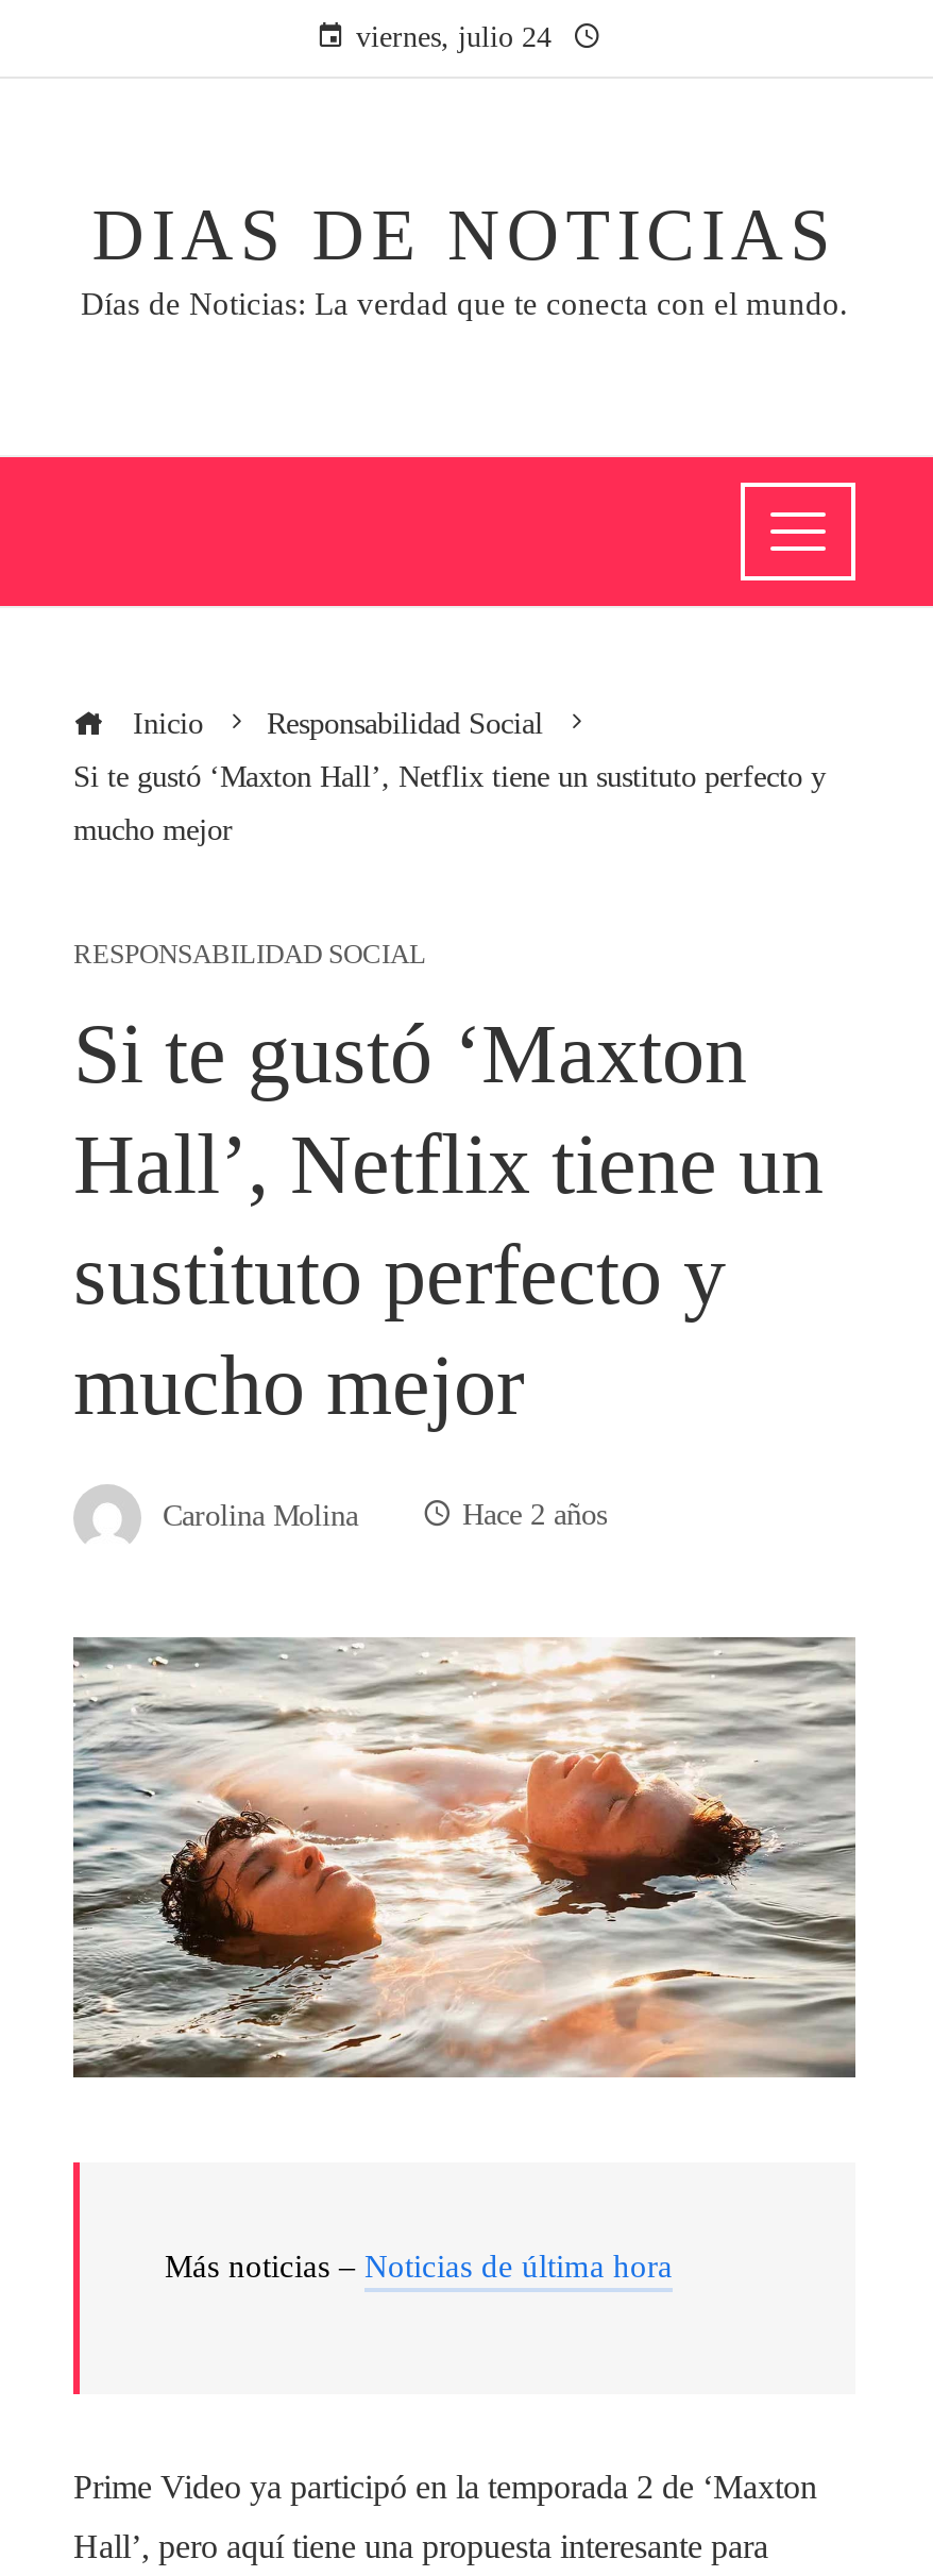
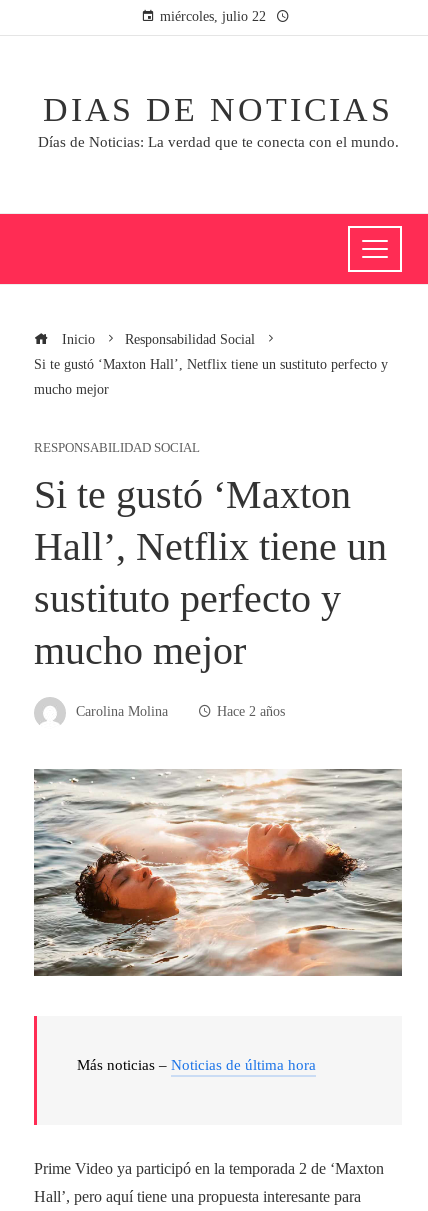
- viernes, julio 24
+ miércoles, julio 22
